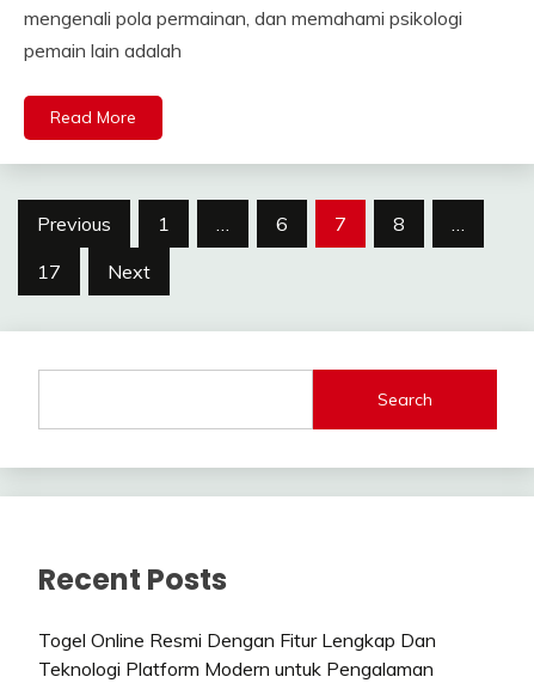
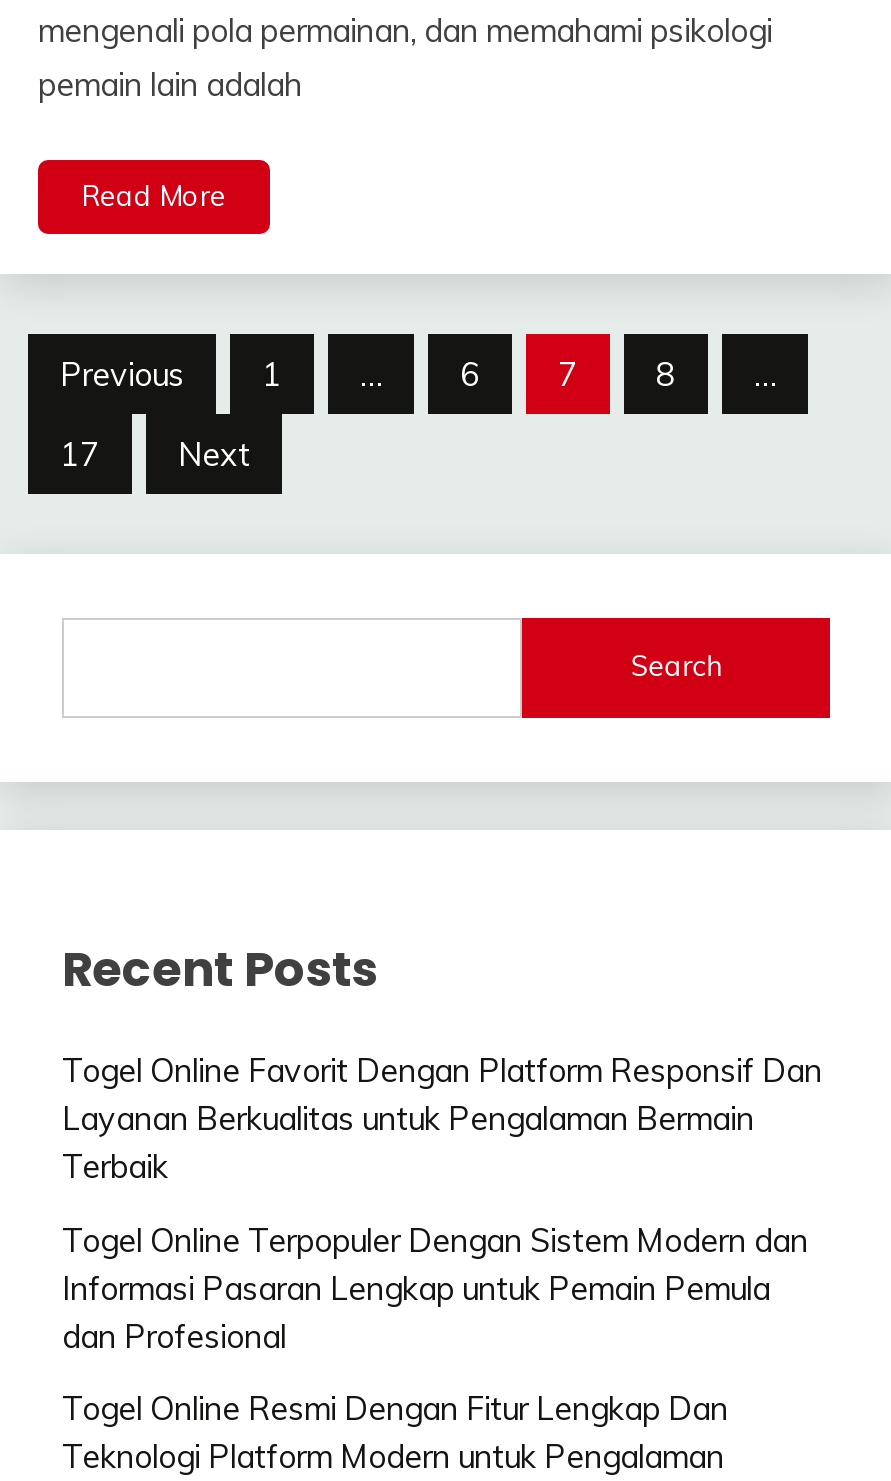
+ Togel Online Favorit Dengan Platform Responsif Dan
+ Layanan Berkualitas untuk Pengalaman Bermain
+ Terbaik
+ Togel Online Terpopuler Dengan Sistem Modern dan
+ Informasi Pasaran Lengkap untuk Pemain Pemula
+ dan Profesional
